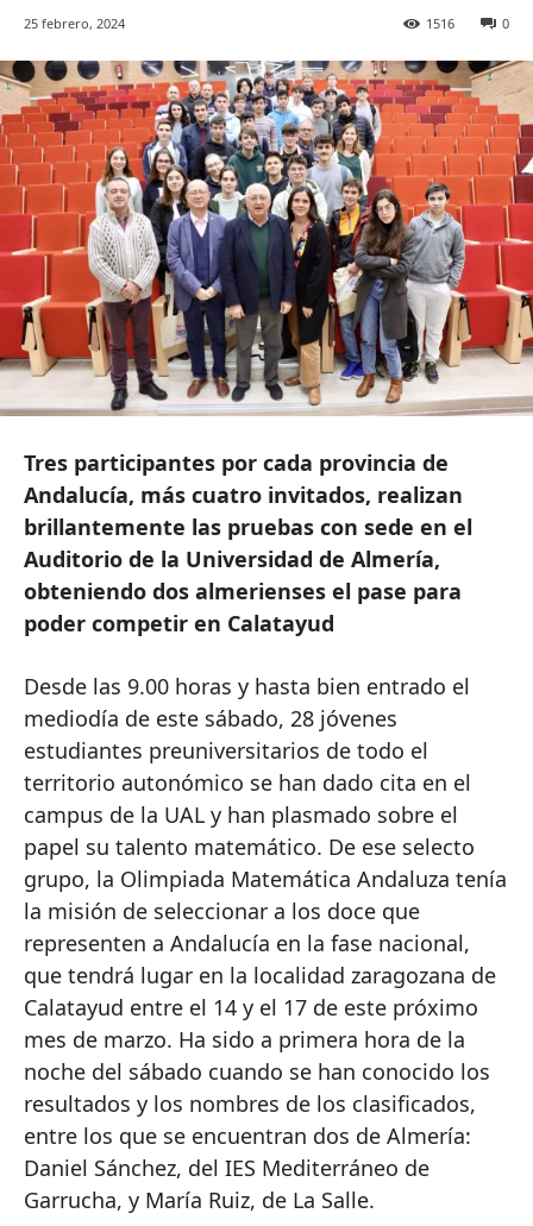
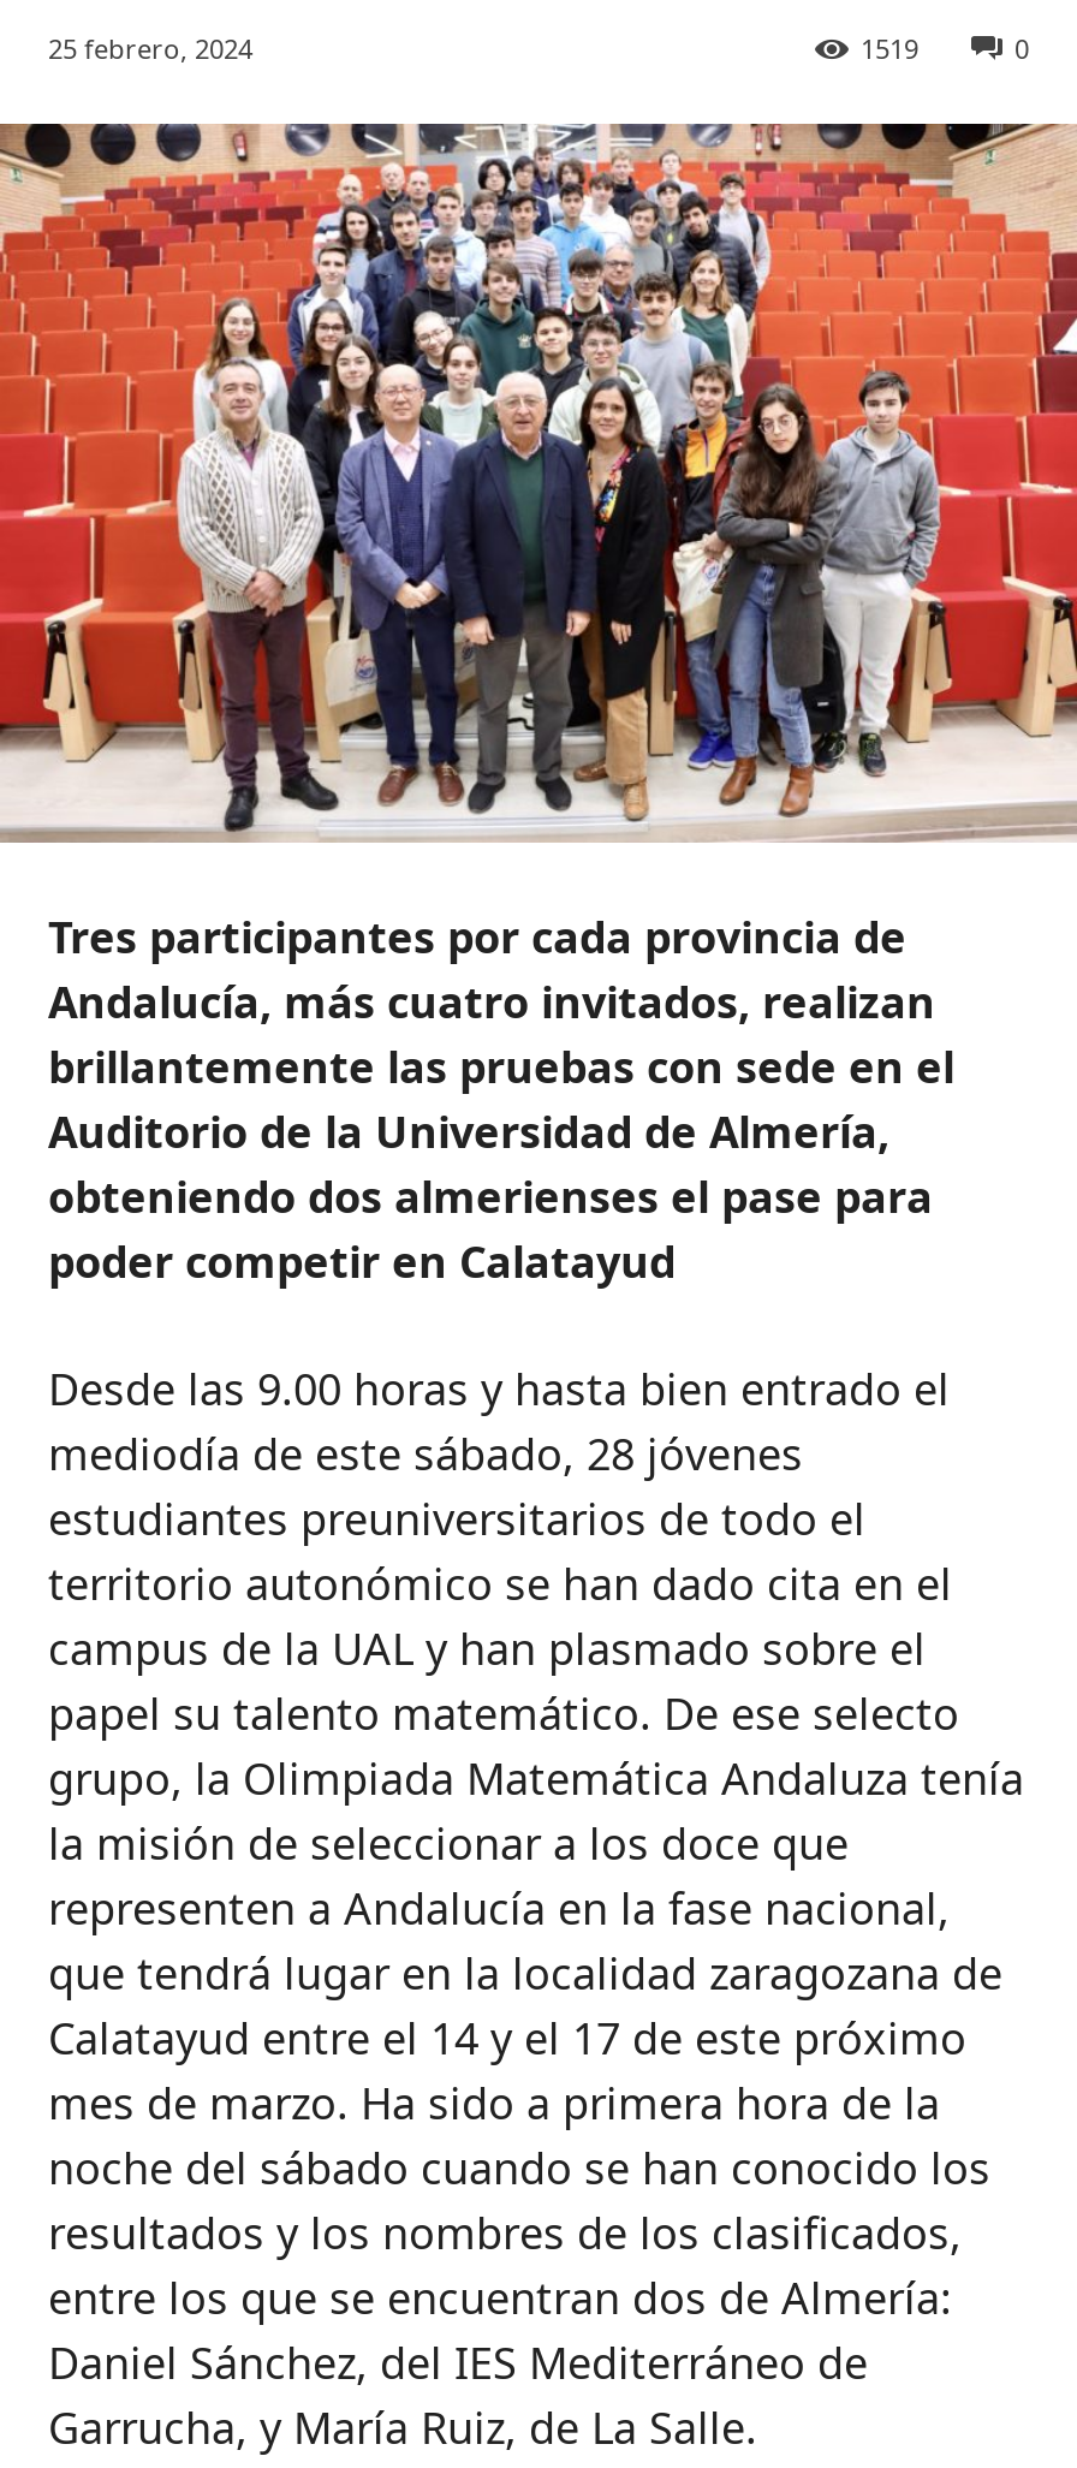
- 1516
+ 1519
